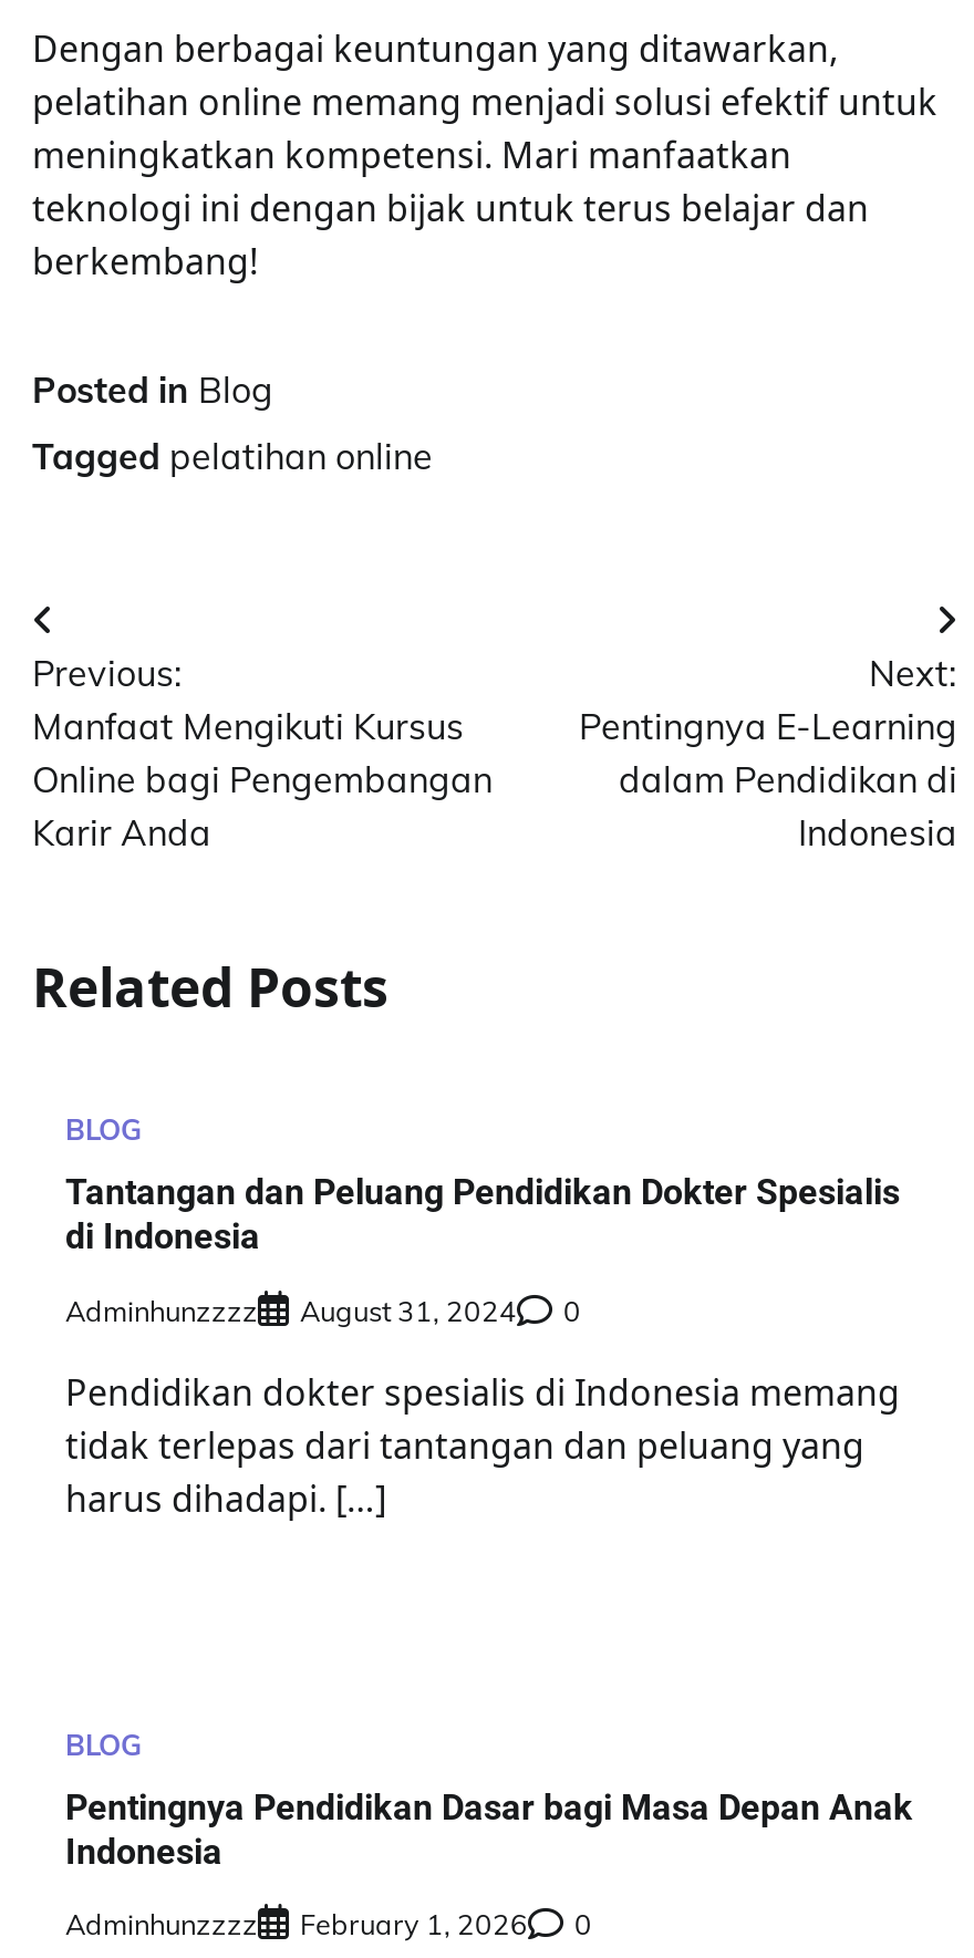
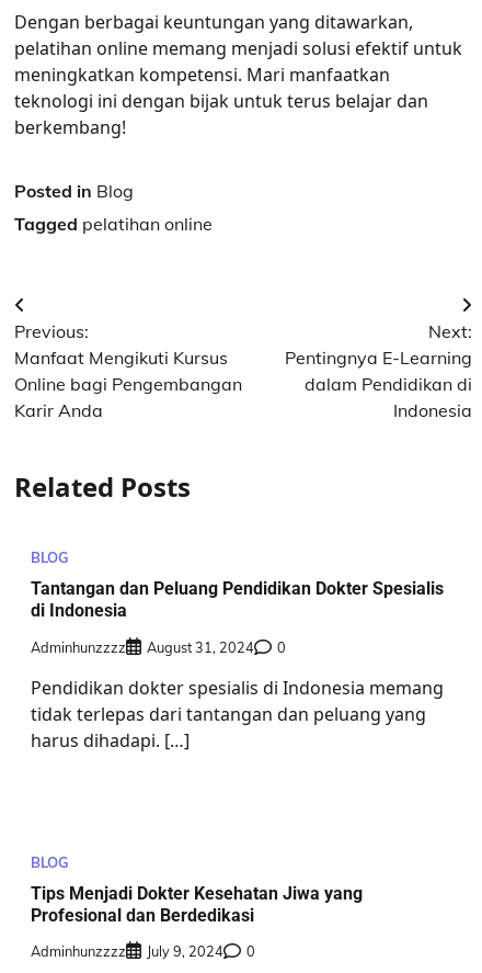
- Pentingnya Pendidikan Dasar bagi Masa Depan Anak
- Indonesia
+ Tips Menjadi Dokter Kesehatan Jiwa yang
+ Profesional dan Berdedikasi

- Adminhunzzzz February 1, 2026 0
+ Adminhunzzzz July 9, 2024 0
